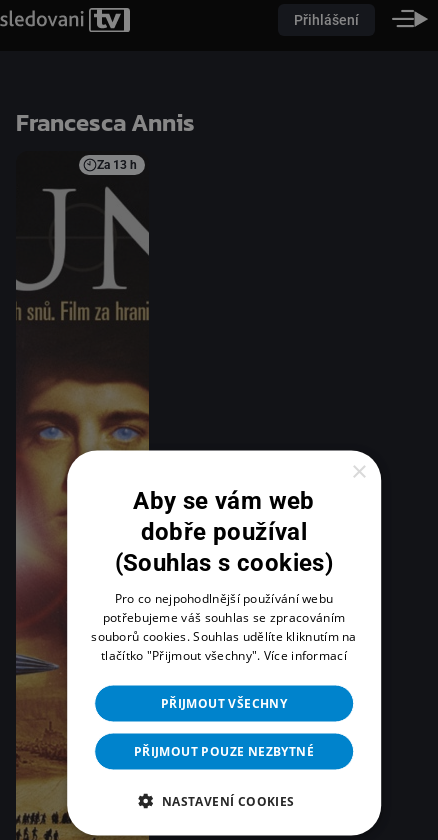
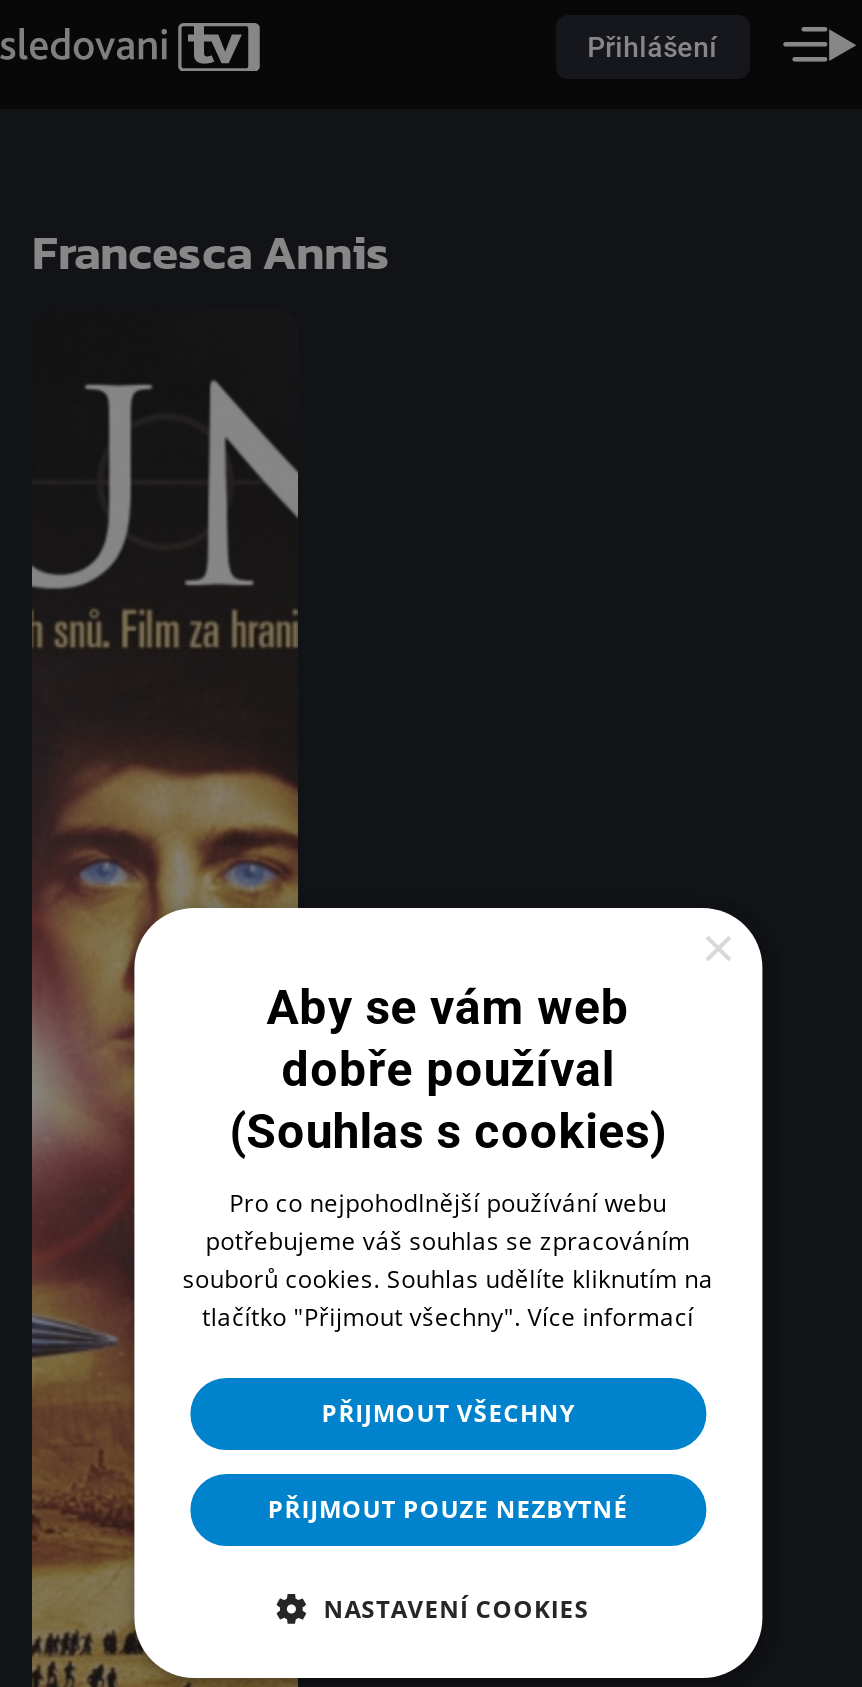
- Za 13 h
